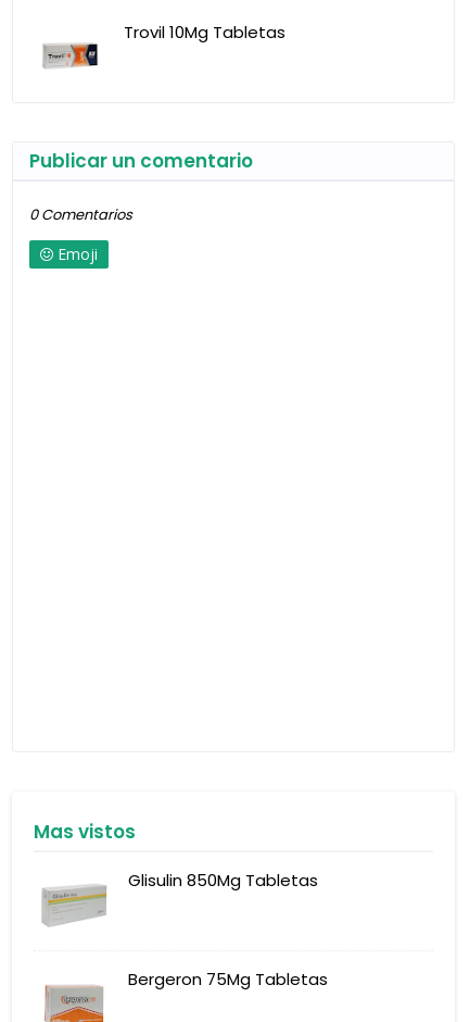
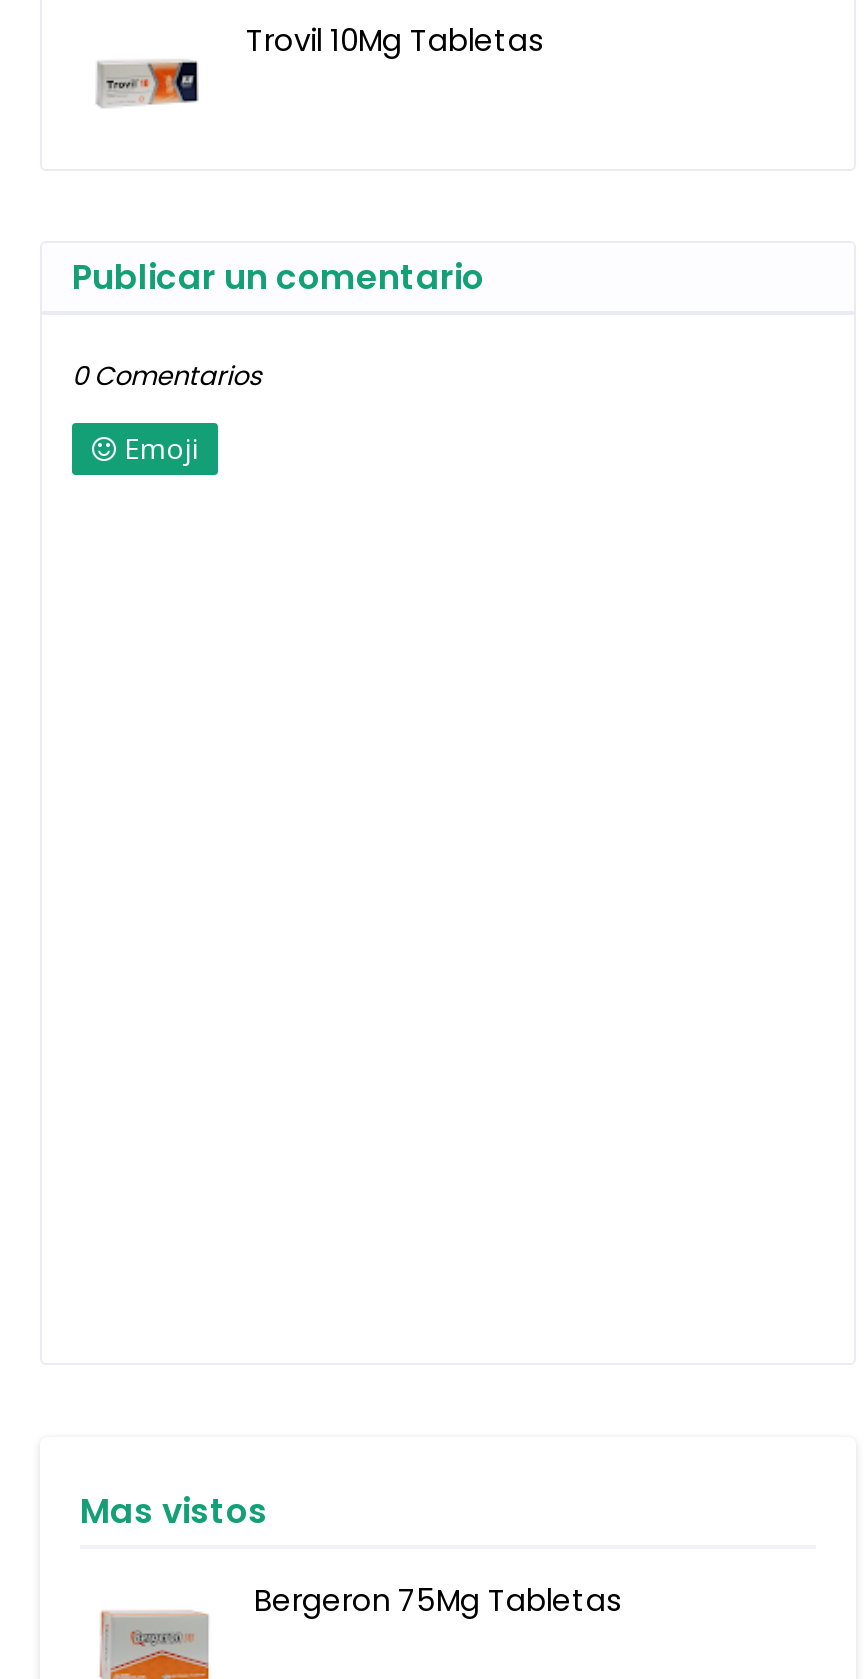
- [image]
- Glisulin 850Mg Tabletas
